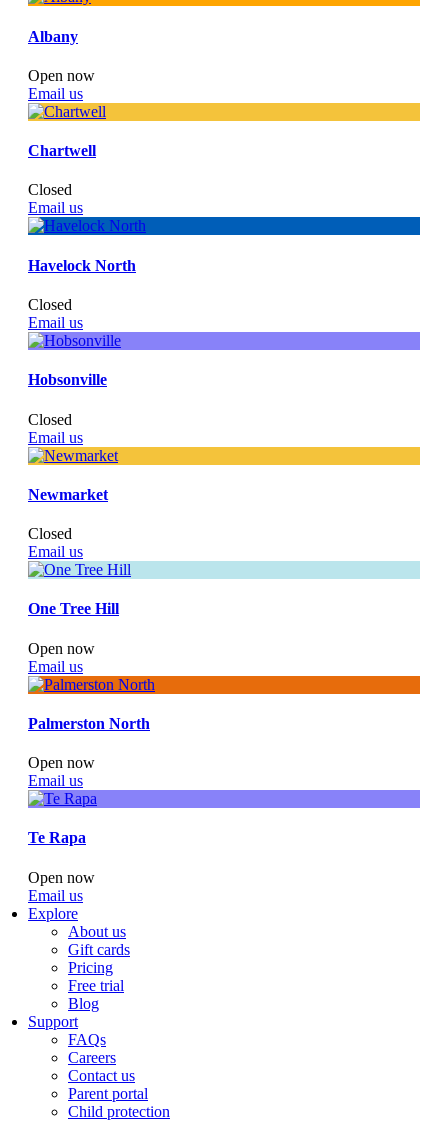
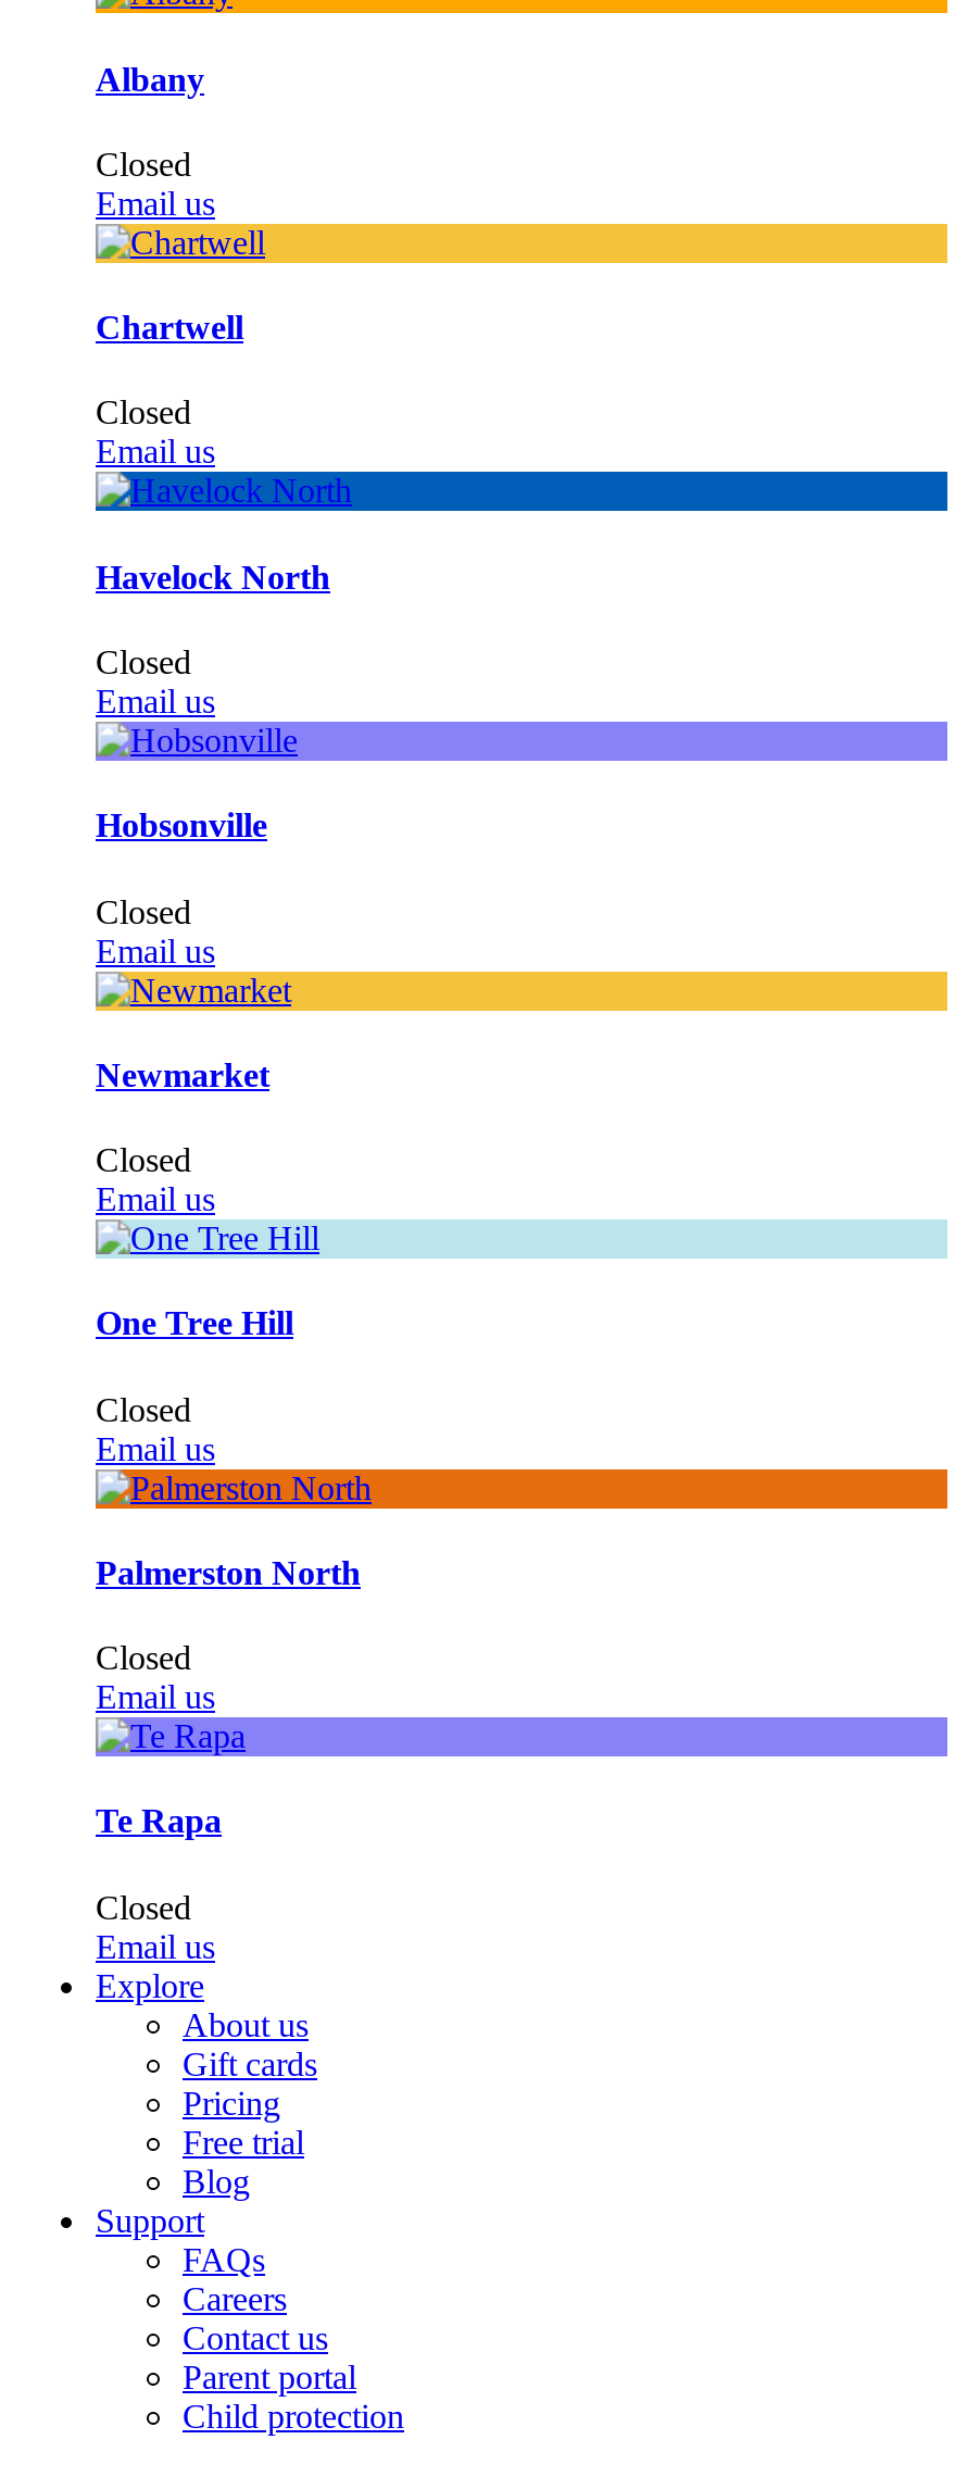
- Open now
+ Closed

- Open now
+ Closed

- Open now
+ Closed

- Open now
+ Closed
